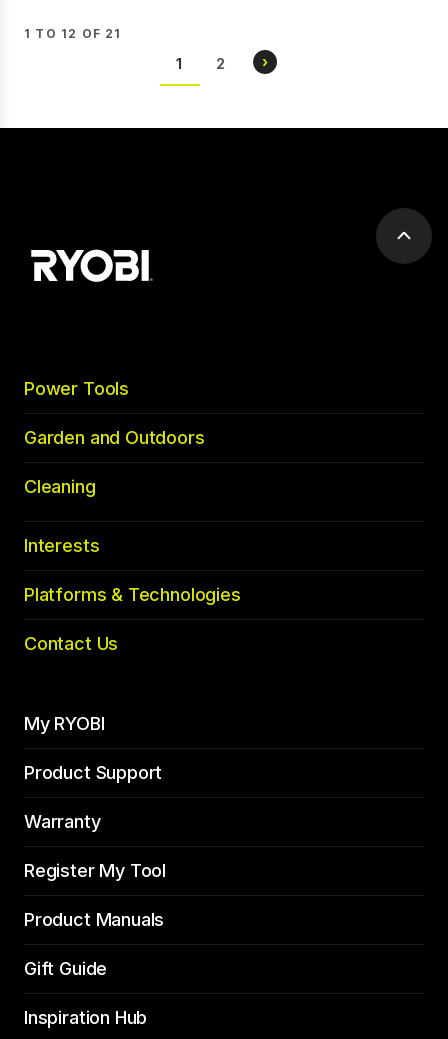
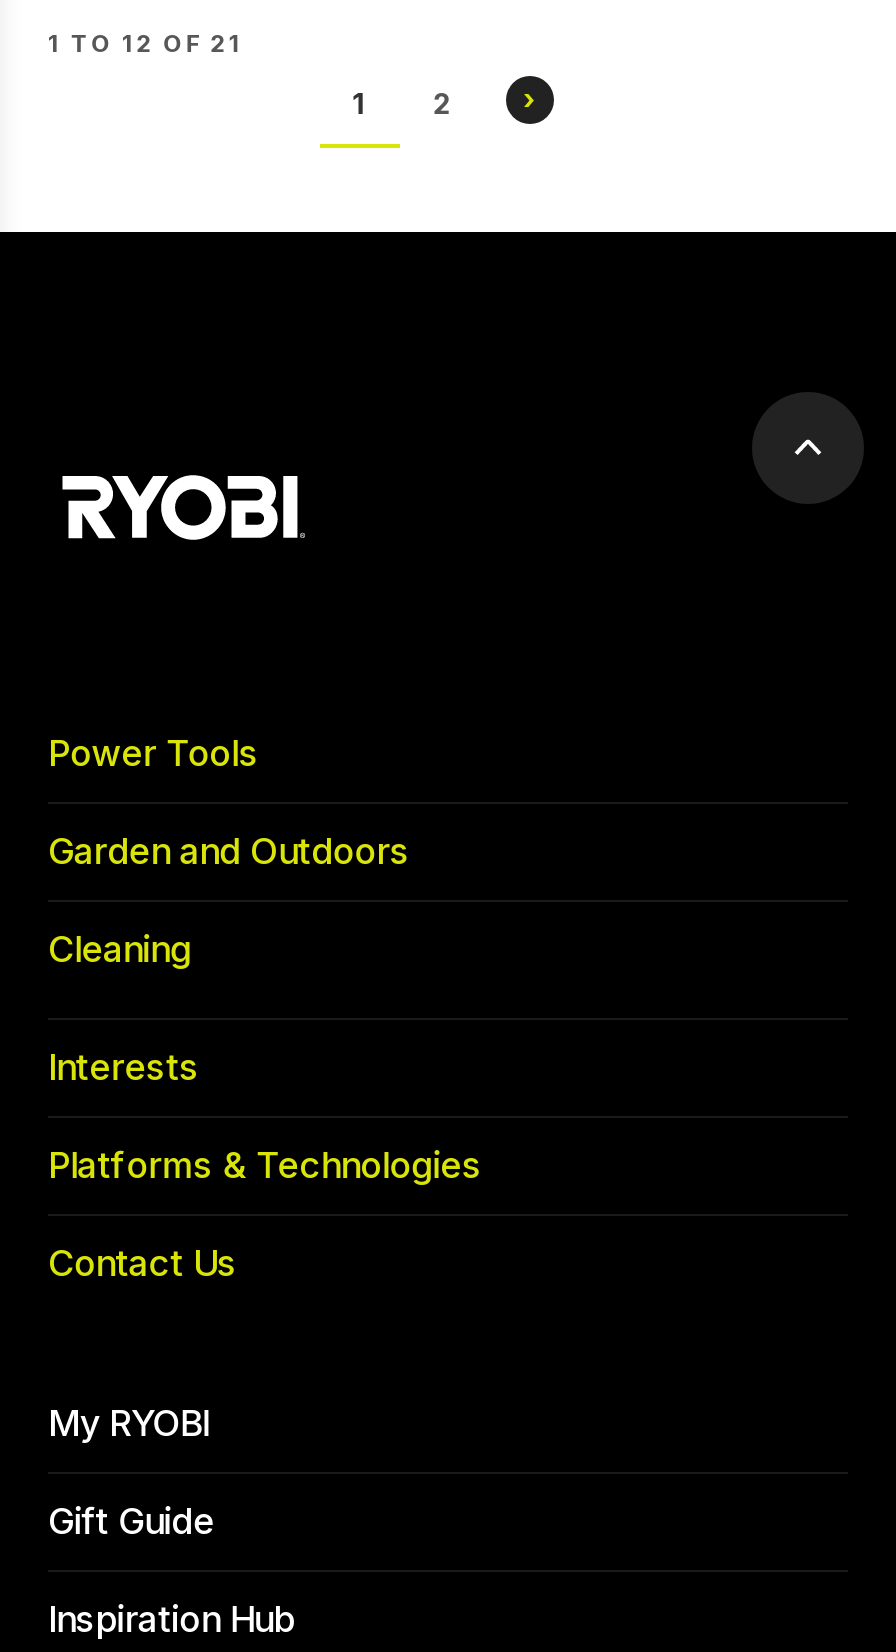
- Product Support
- Warranty
- Register My Tool
- Product Manuals
